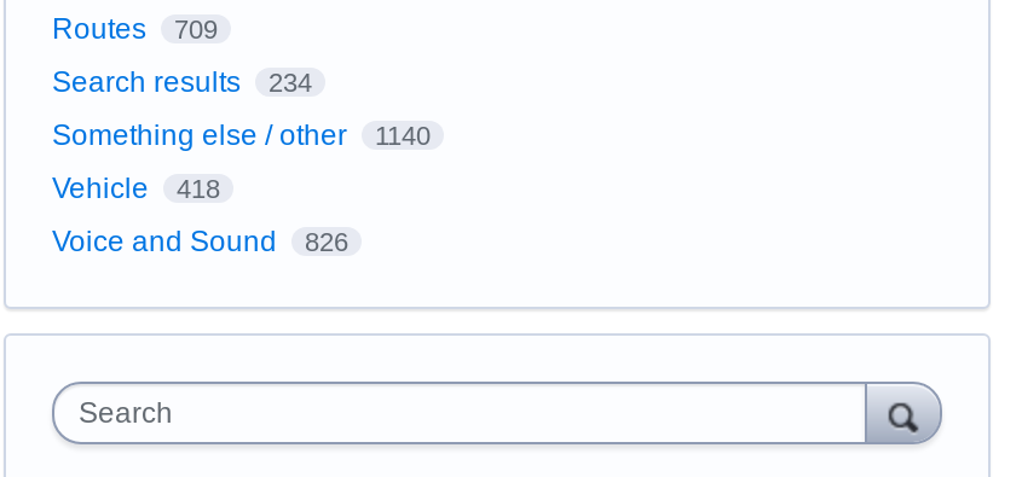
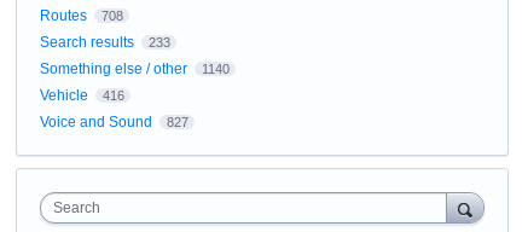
- Routes 709
+ Routes 708

- Search results 234
+ Search results 233

- Vehicle 418
+ Vehicle 416

- Voice and Sound 826
+ Voice and Sound 827
